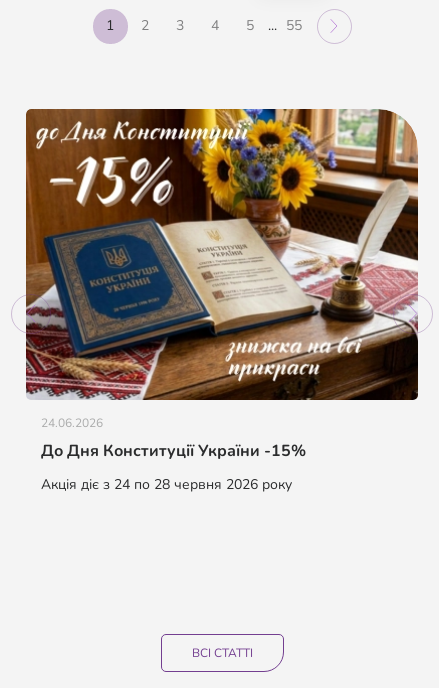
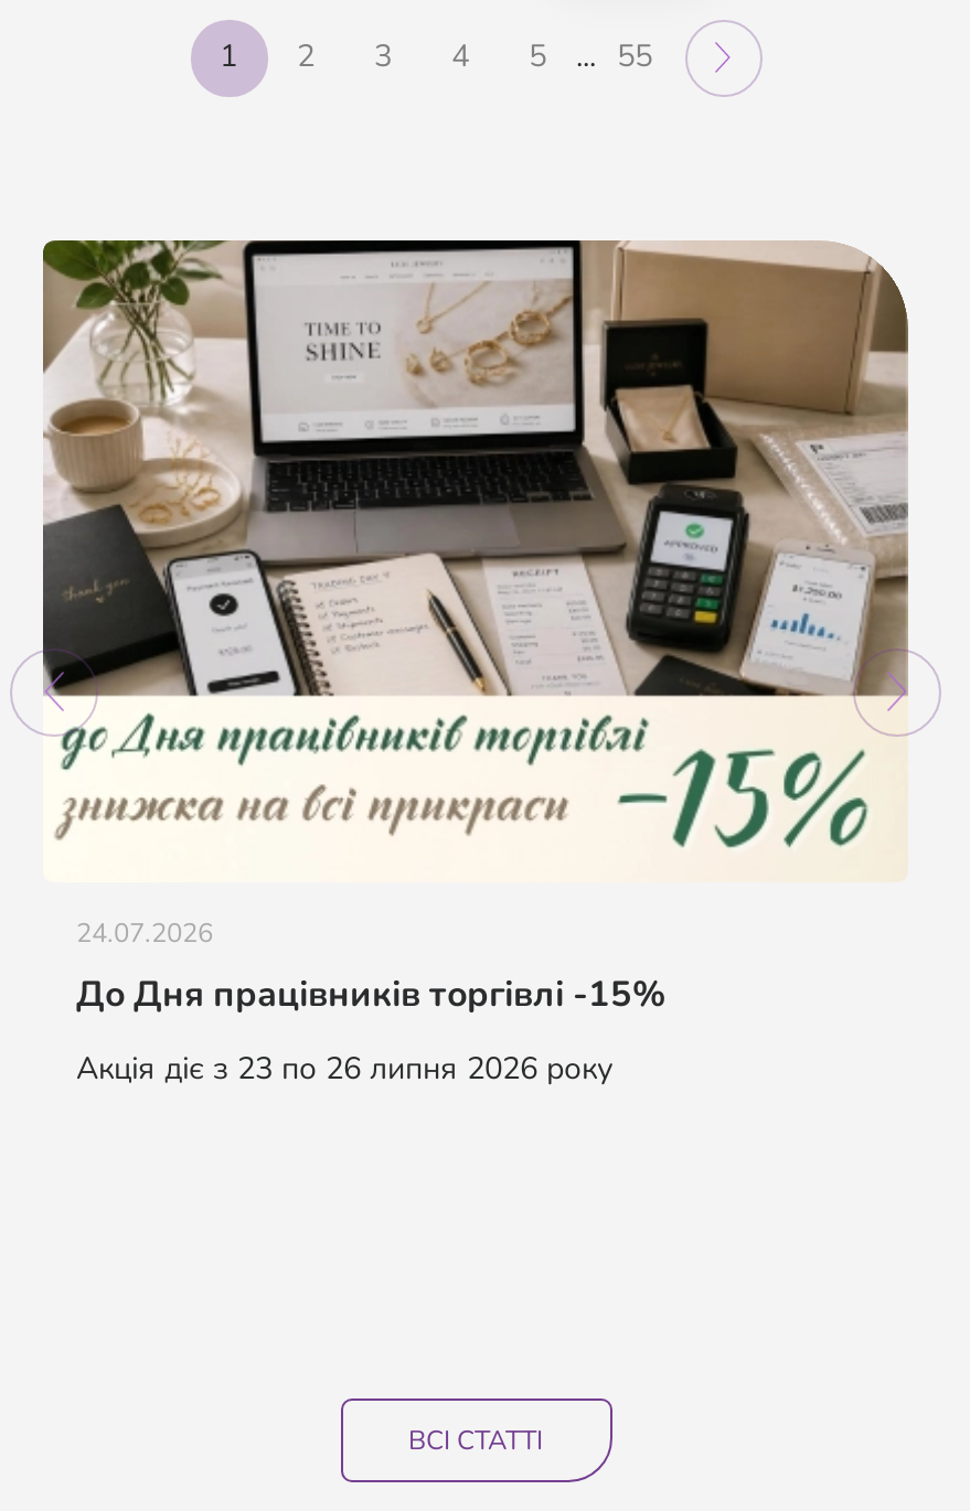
- [image]
- 24.06.2026
+ [image]
+ 24.07.2026

- До Дня Конституції України -15%
+ До Дня працівників торгівлі -15%

- Акція діє з 24 по 28 червня 2026 року
+ Акція діє з 23 по 26 липня 2026 року
